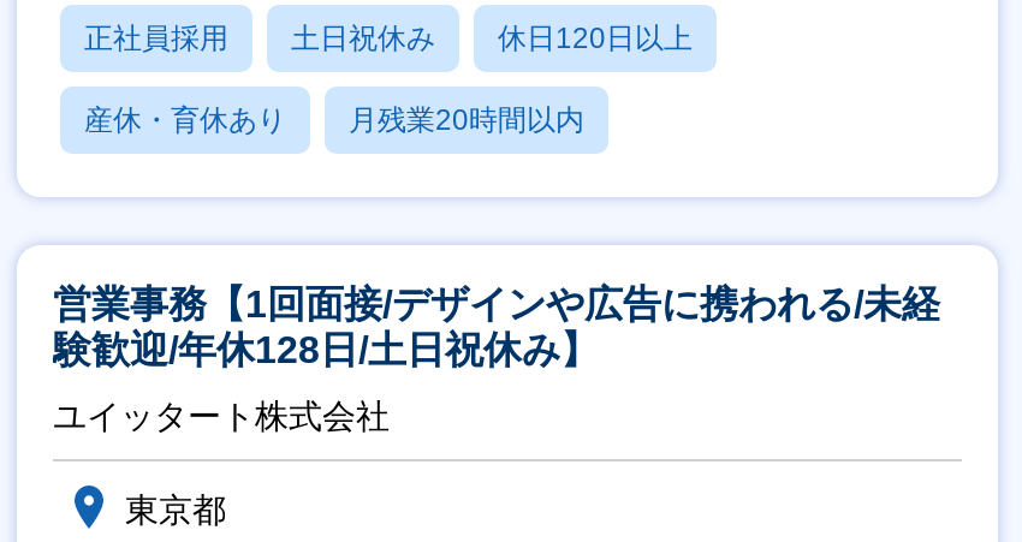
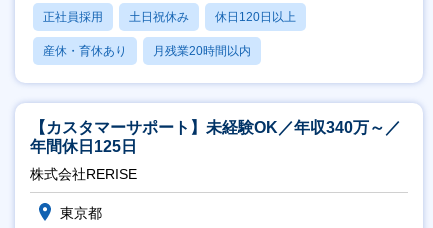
- 営業事務【1回面接/デザインや広告に携われる/未経
- 験歓迎/年休128日/土日祝休み】
+ 【カスタマーサポート】未経験OK／年収340万～／
+ 年間休日125日

- ユイッタート株式会社
+ 株式会社RERISE
